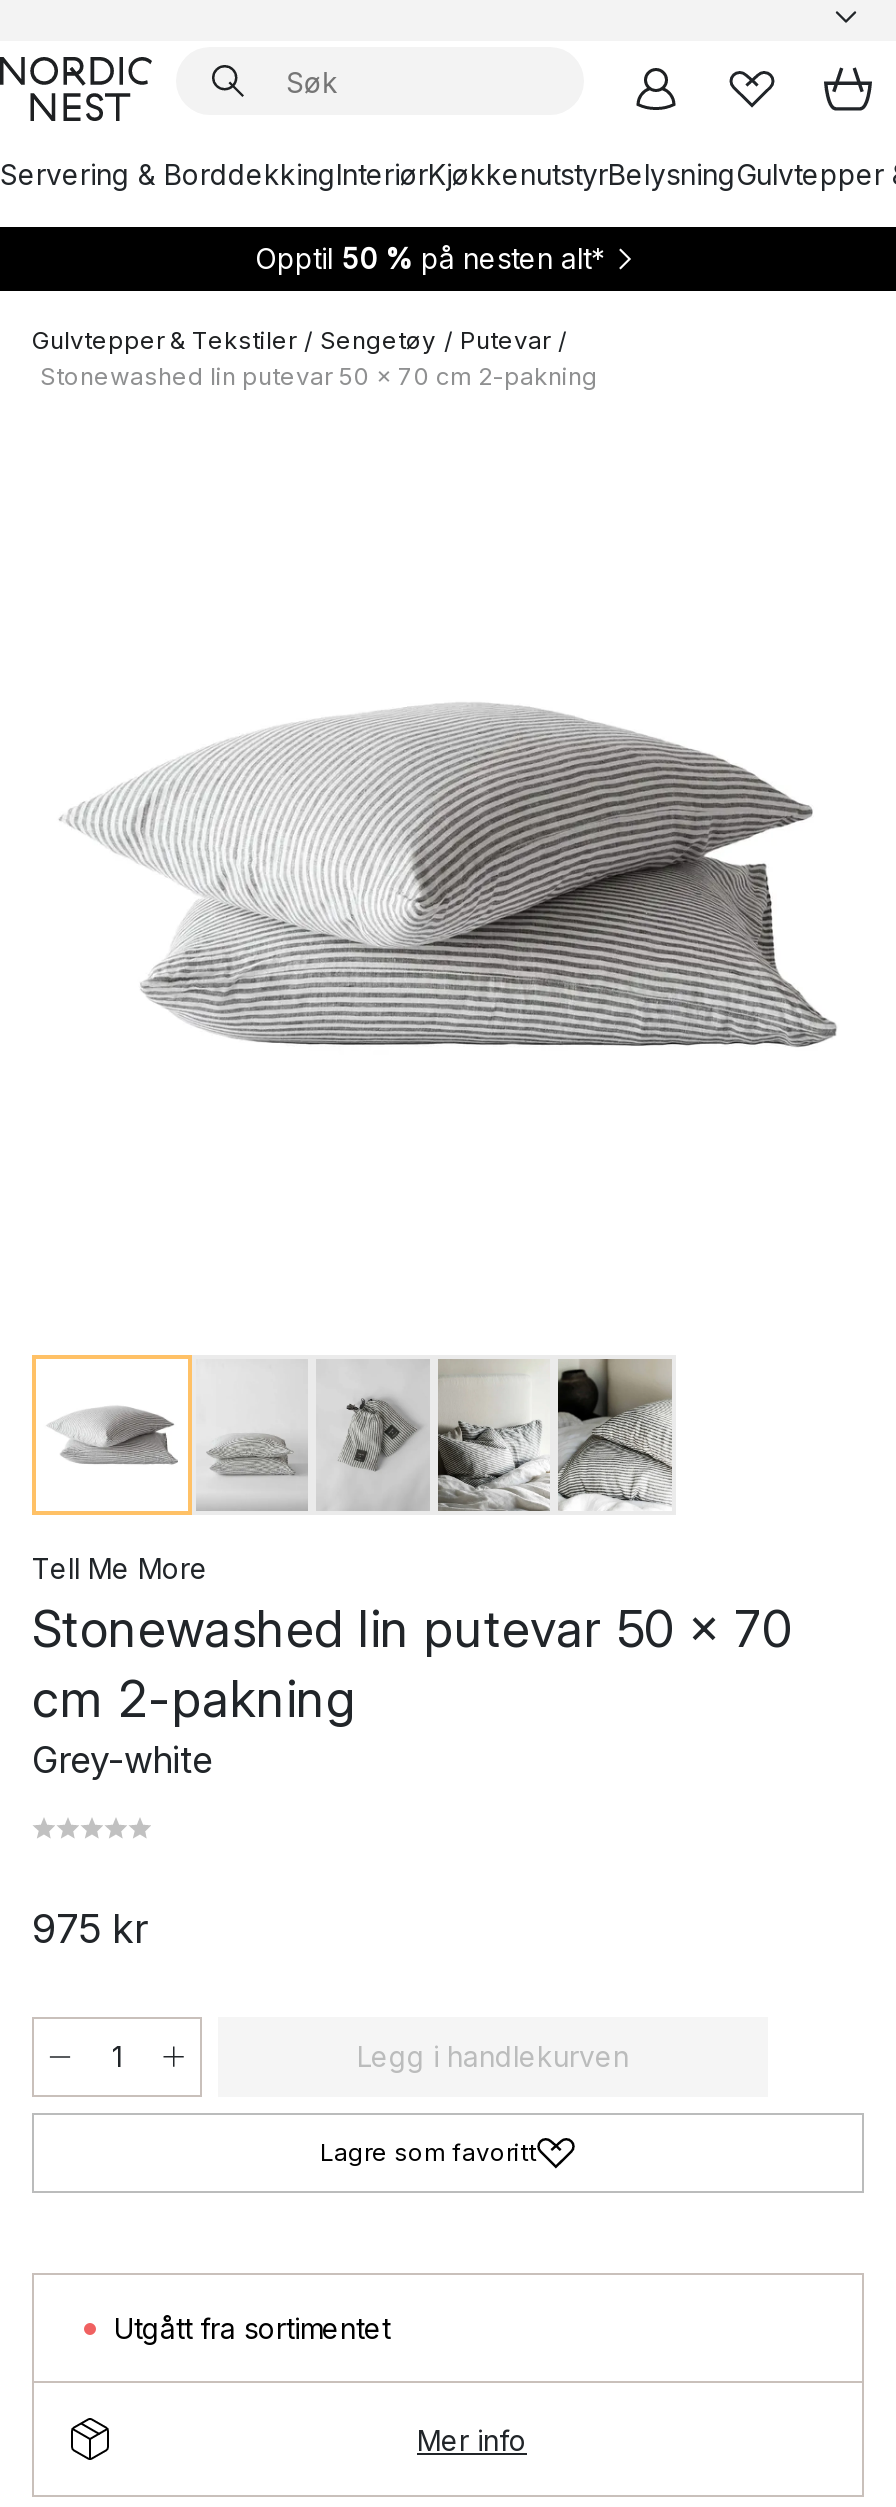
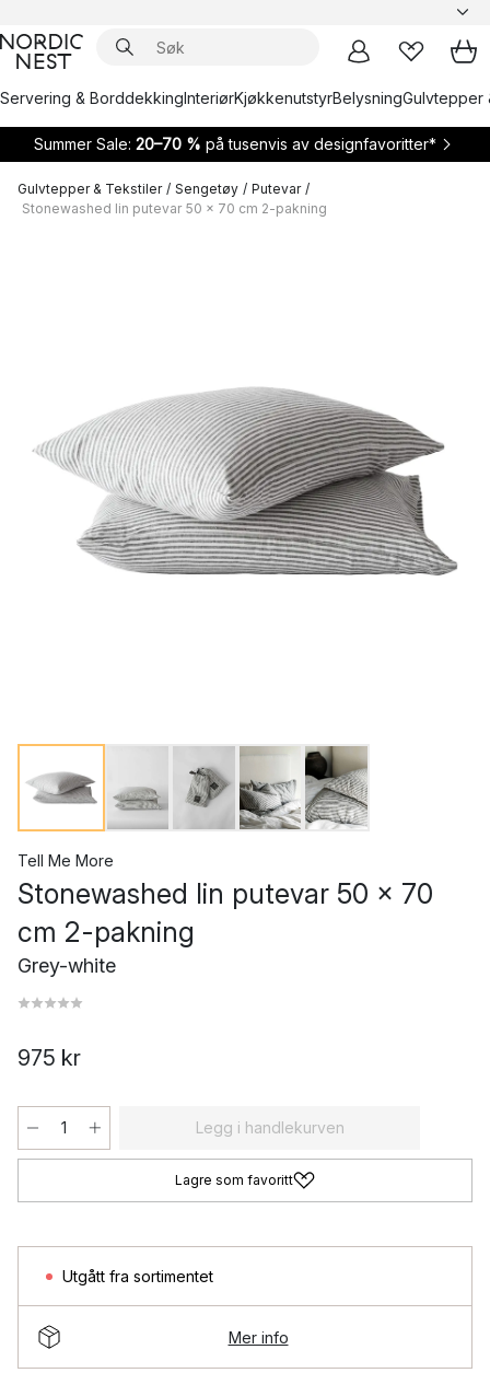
- Opptil 50 % på nesten alt*
+ Summer Sale: 20–70 % på tusenvis av designfavoritter*
